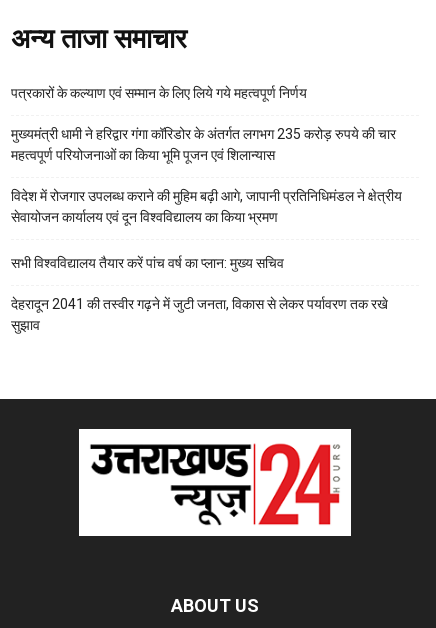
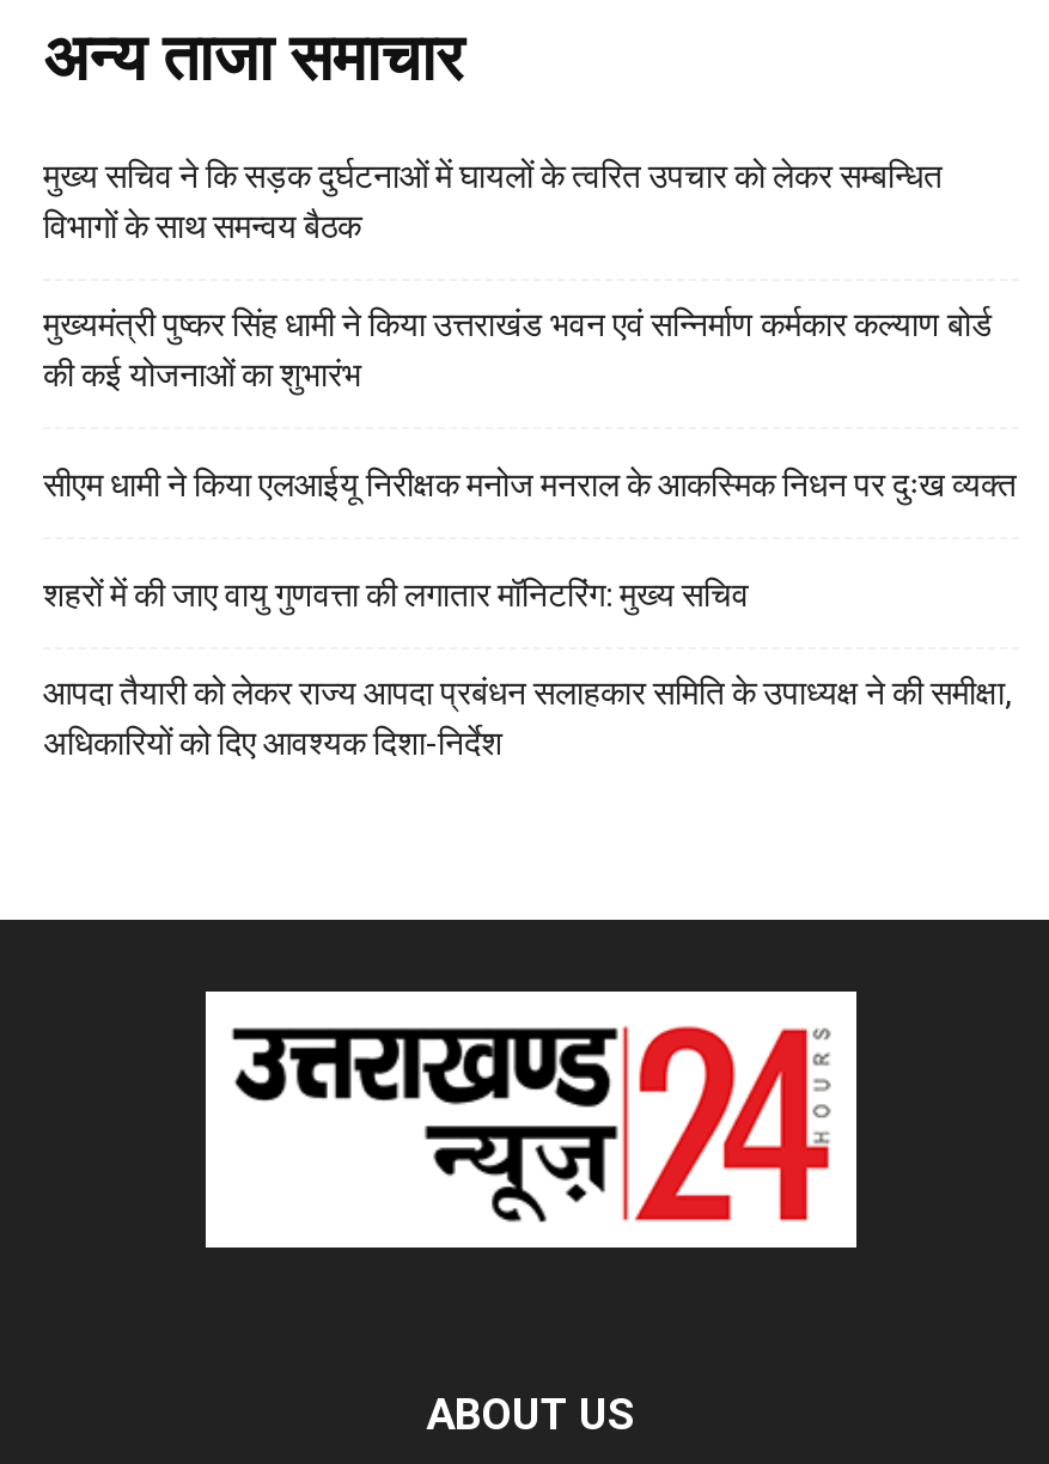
- पत्रकारों के कल्याण एवं सम्मान के लिए लिये गये महत्वपूर्ण निर्णय
+ मुख्य सचिव ने कि सड़क दुर्घटनाओं में घायलों के त्वरित उपचार को लेकर सम्बन्धित
+ विभागों के साथ समन्वय बैठक

- मुख्यमंत्री धामी ने हरिद्वार गंगा कॉरिडोर के अंतर्गत लगभग 235 करोड़ रुपये की चार
- महत्वपूर्ण परियोजनाओं का किया भूमि पूजन एवं शिलान्यास
+ मुख्यमंत्री पुष्कर सिंह धामी ने किया उत्तराखंड भवन एवं सन्निर्माण कर्मकार कल्याण बोर्ड
+ की कई योजनाओं का शुभारंभ

- विदेश में रोजगार उपलब्ध कराने की मुहिम बढ़ी आगे, जापानी प्रतिनिधिमंडल ने क्षेत्रीय
- सेवायोजन कार्यालय एवं दून विश्वविद्यालय का किया भ्रमण
+ सीएम धामी ने किया एलआईयू निरीक्षक मनोज मनराल के आकस्मिक निधन पर दुःख व्यक्त

- सभी विश्वविद्यालय तैयार करें पांच वर्ष का प्लान: मुख्य सचिव
+ शहरों में की जाए वायु गुणवत्ता की लगातार मॉनिटरिंग: मुख्य सचिव

- देहरादून 2041 की तस्वीर गढ़ने में जुटी जनता, विकास से लेकर पर्यावरण तक रखे
- सुझाव
+ आपदा तैयारी को लेकर राज्य आपदा प्रबंधन सलाहकार समिति के उपाध्यक्ष ने की समीक्षा,
+ अधिकारियों को दिए आवश्यक दिशा-निर्देश
